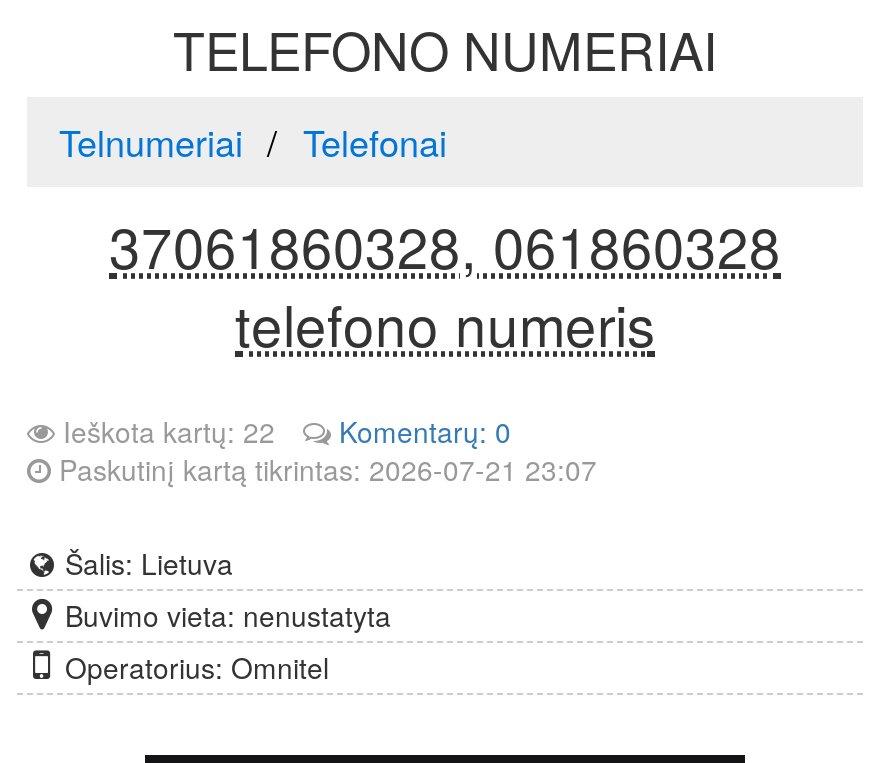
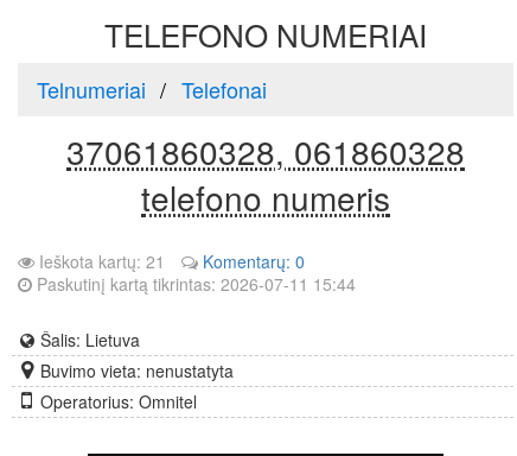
- Ieškota kartų: 22
+ Ieškota kartų: 21

- Paskutinį kartą tikrintas: 2026-07-21 23:07
+ Paskutinį kartą tikrintas: 2026-07-11 15:44
